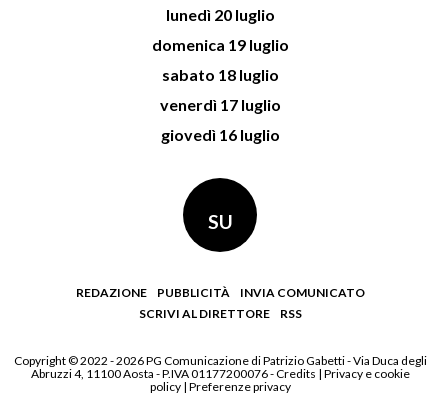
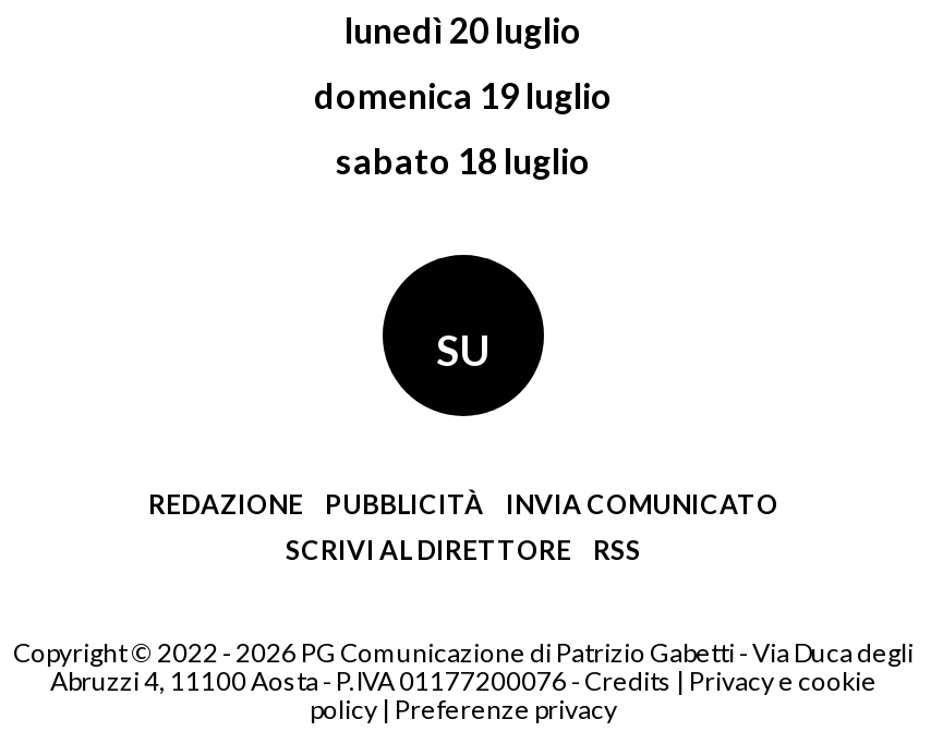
- venerdì 17 luglio
- giovedì 16 luglio
